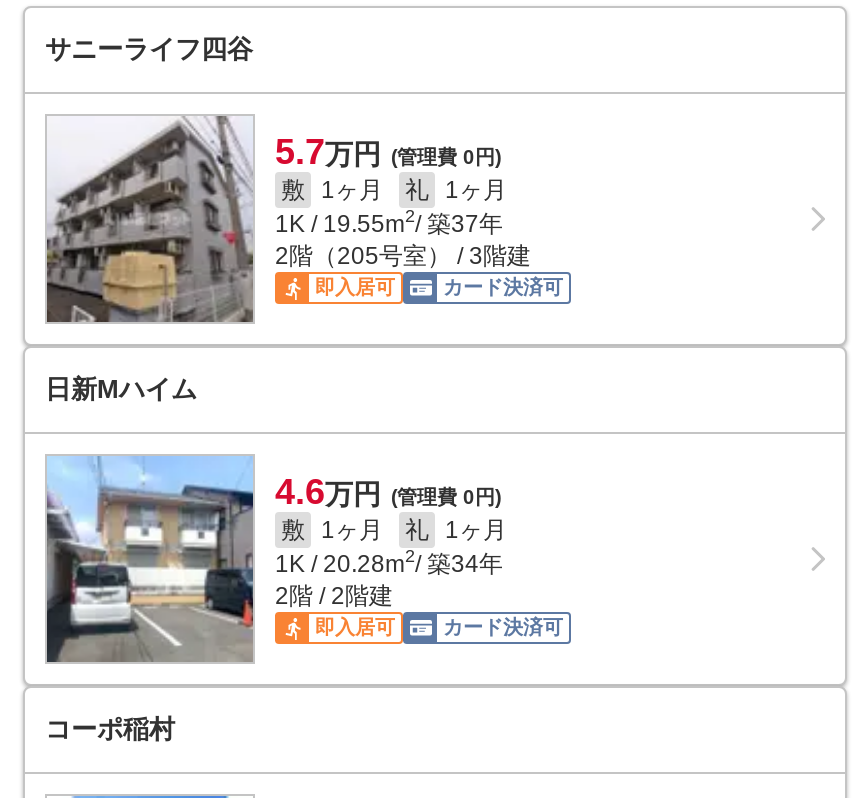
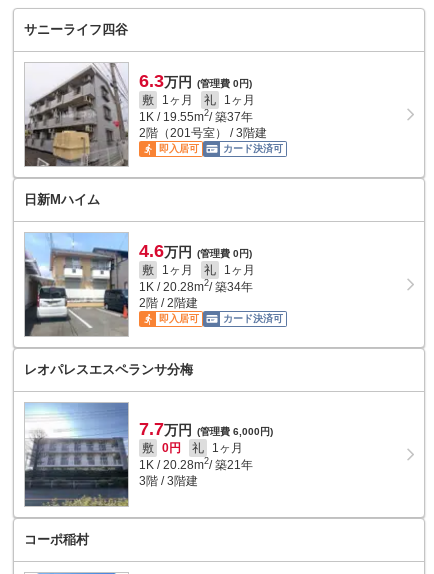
- 5.7万円 (管理費 0円)
+ 6.3万円 (管理費 0円)

- 2階（205号室） / 3階建
+ 2階（201号室） / 3階建

+ [image]
+ レオパレスエスペランサ分梅
+ 7.7万円 (管理費 6,000円)
+ 敷 0円
+ 礼 1ヶ月
+ 1K / 20.28m2 / 築21年
+ 3階 / 3階建
